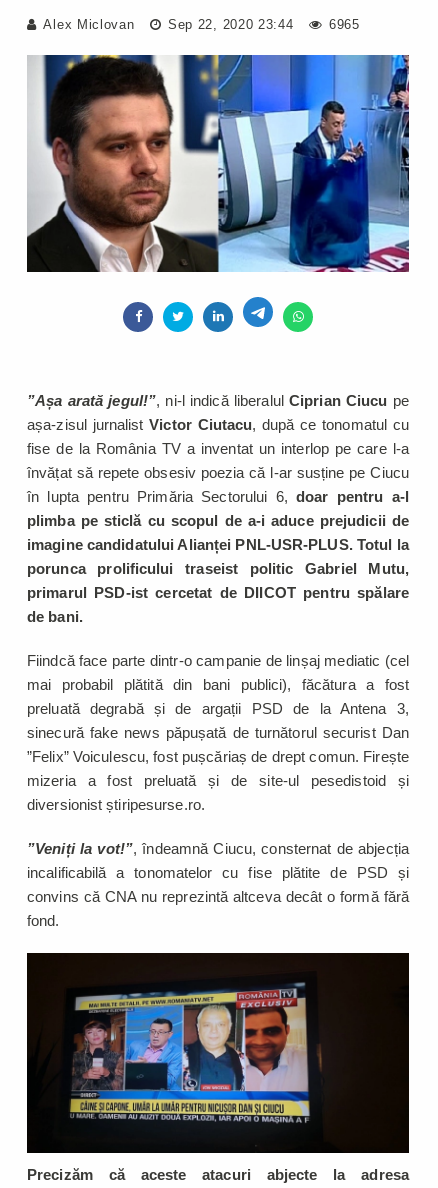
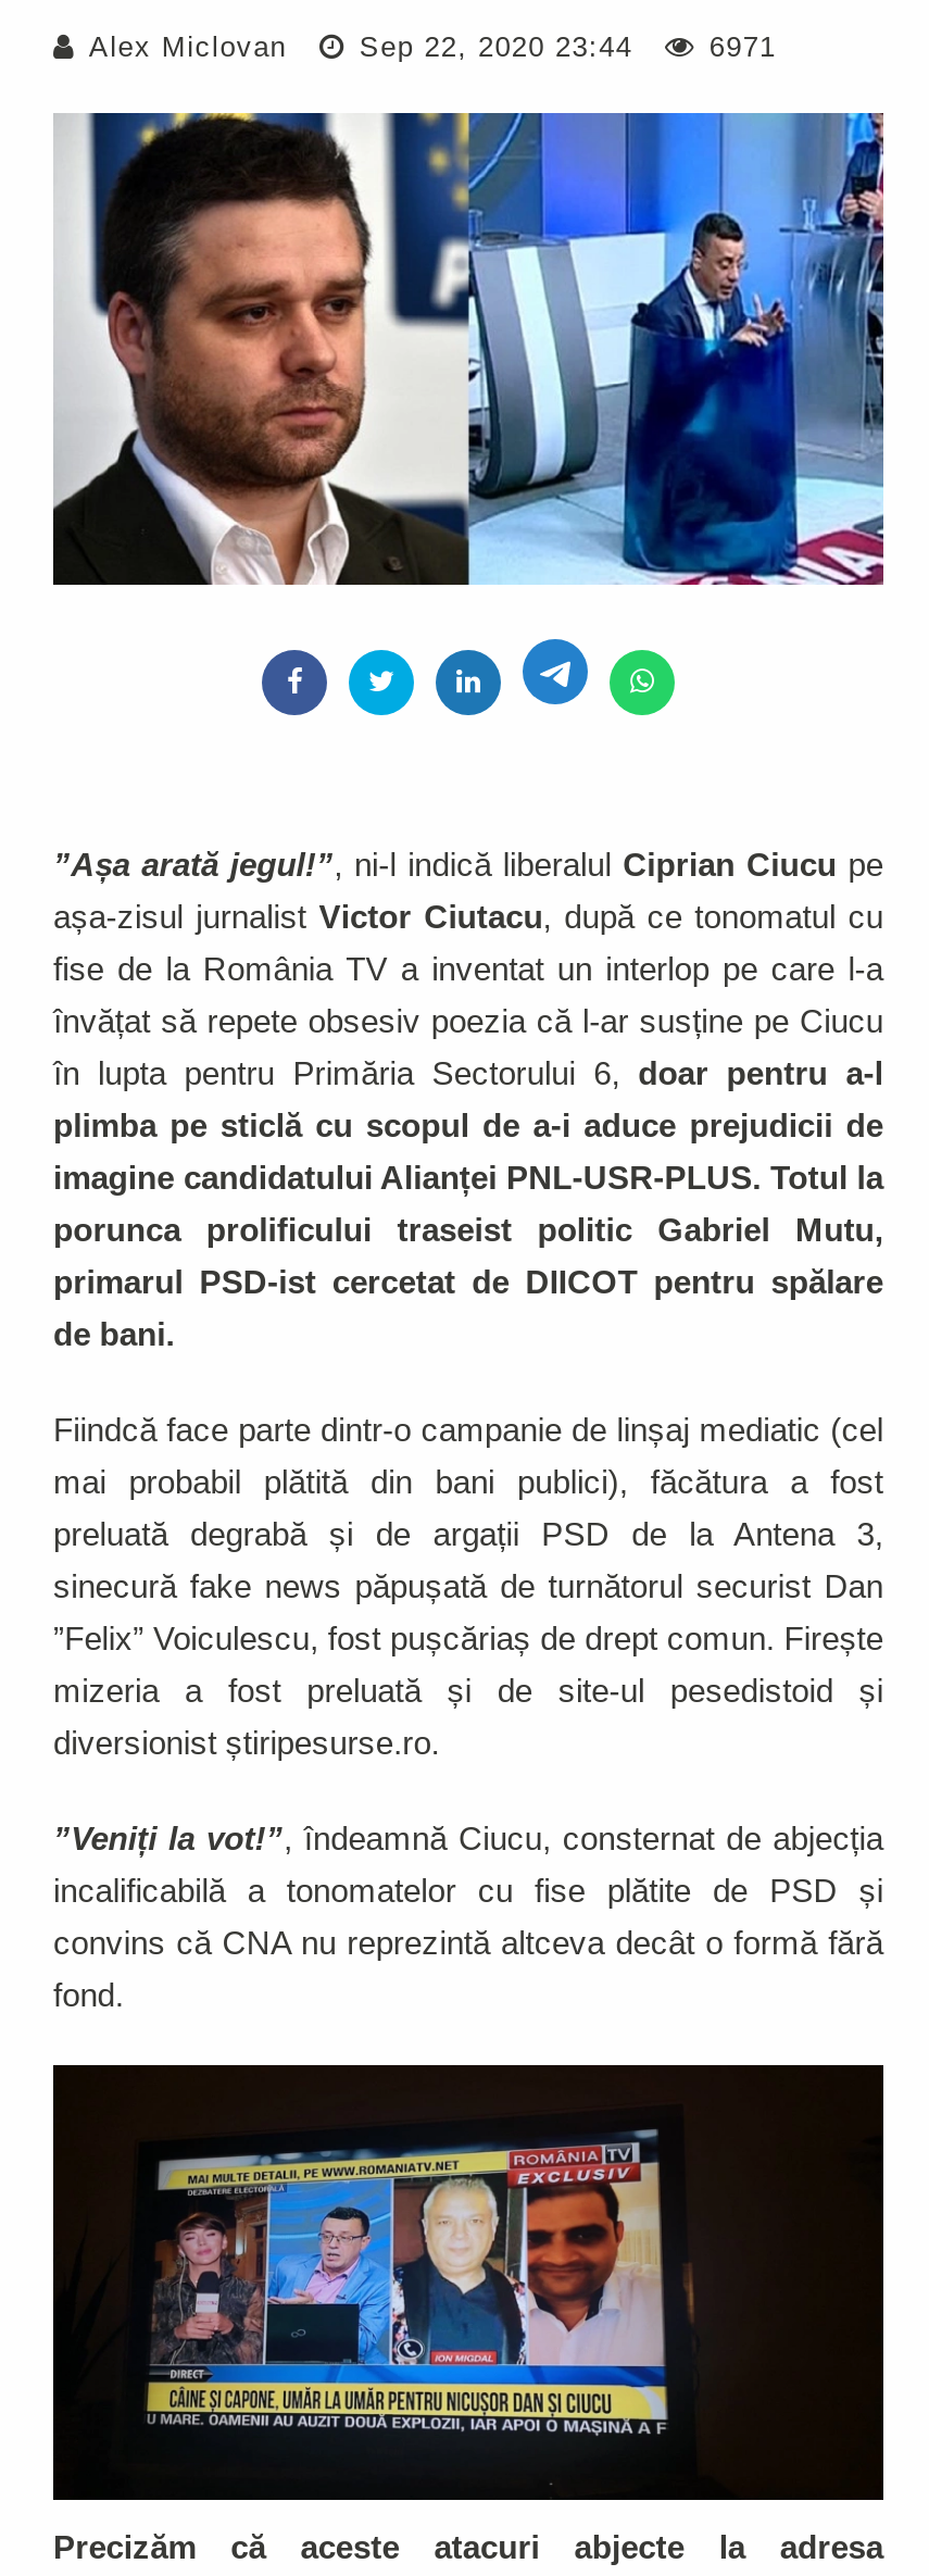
- 6965
+ 6971
